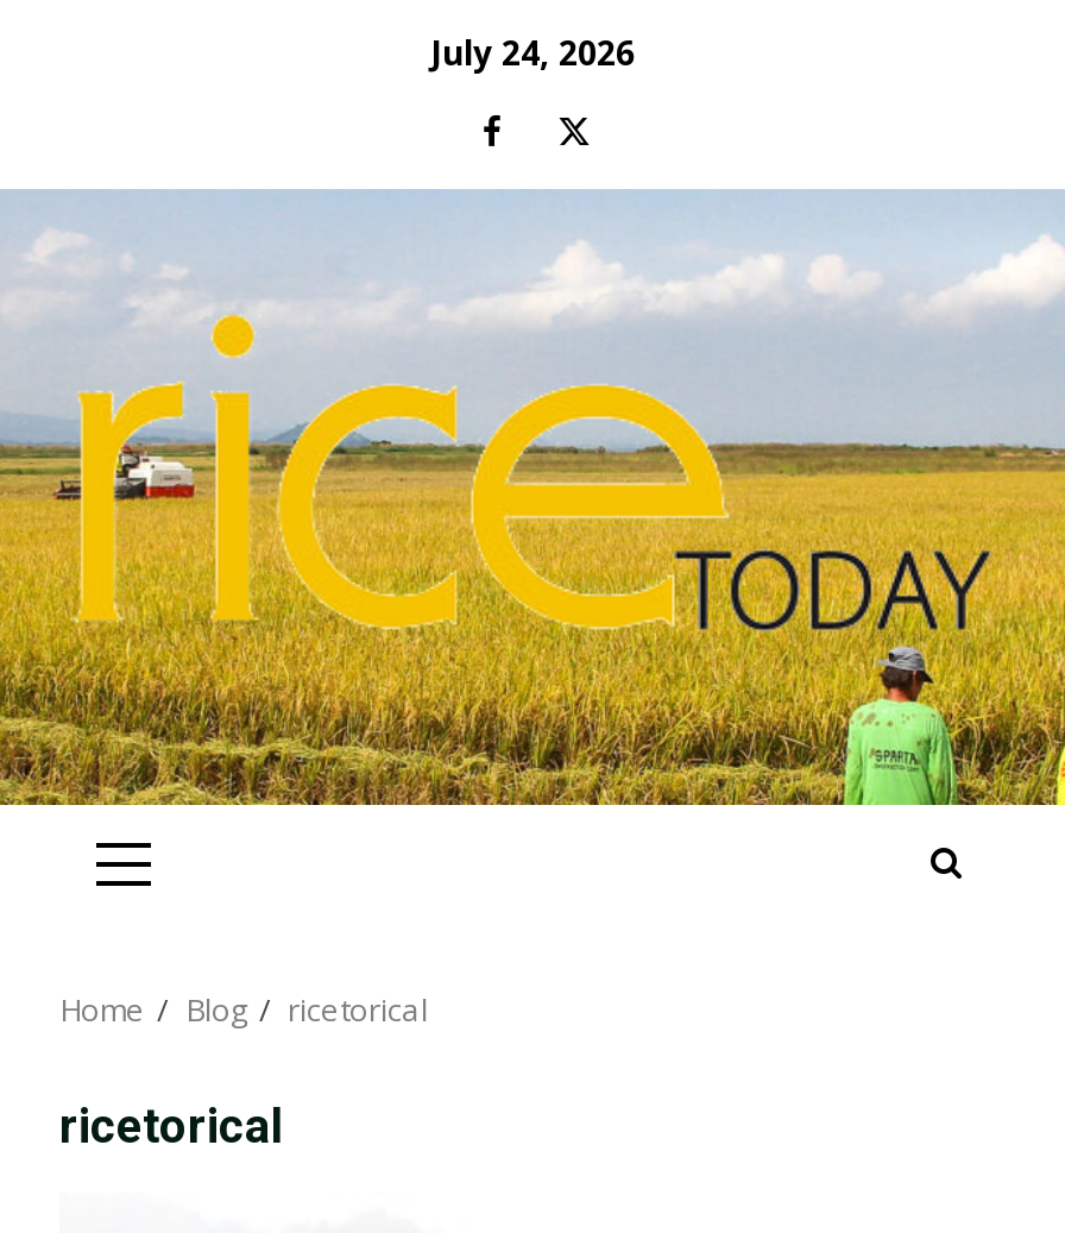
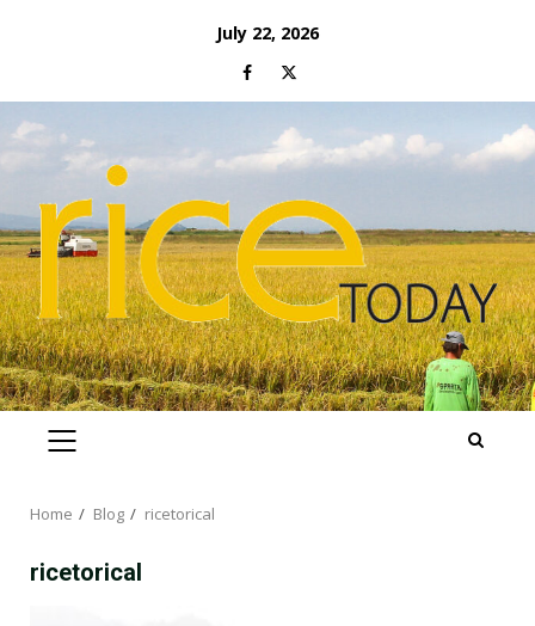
- July 24, 2026
+ July 22, 2026
